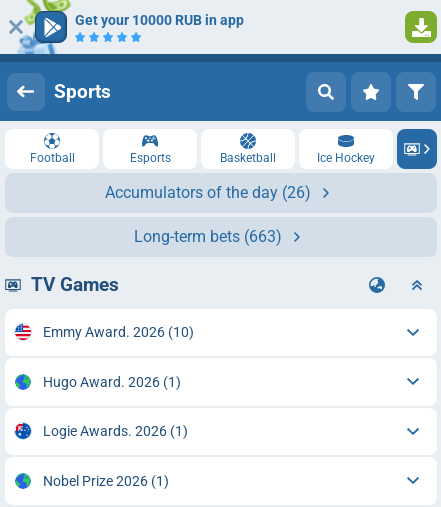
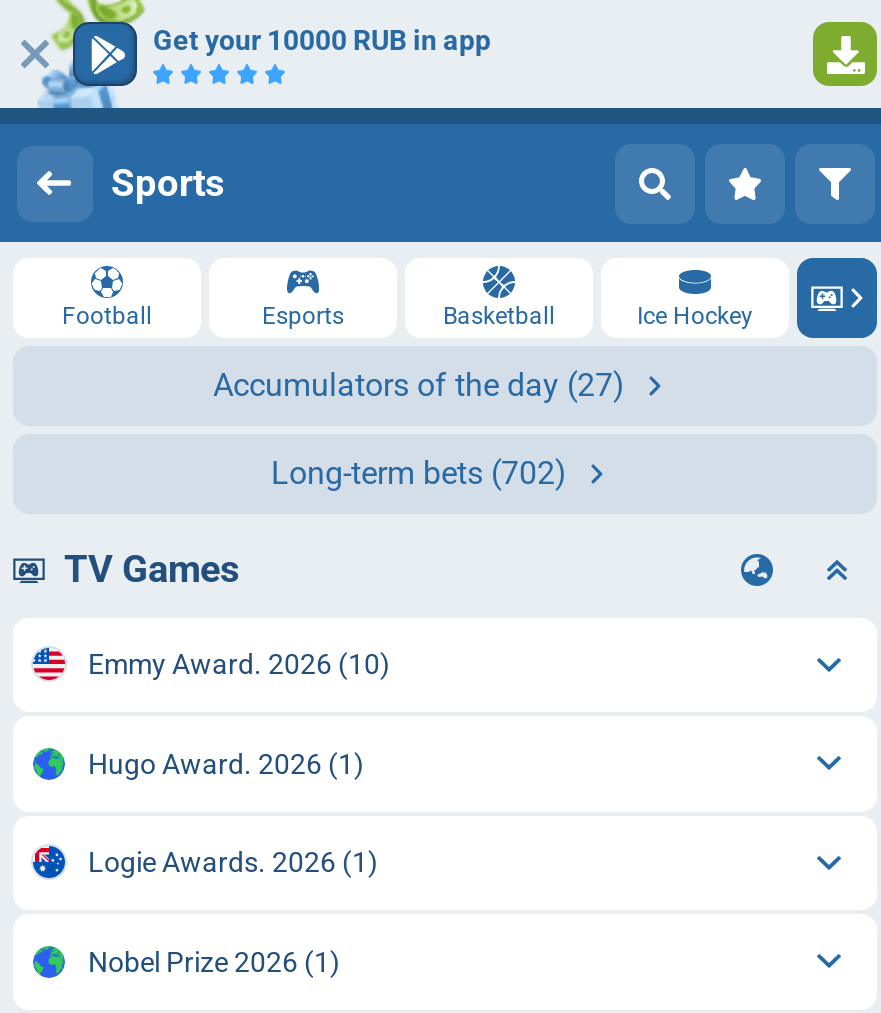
- Accumulators of the day (26)
+ Accumulators of the day (27)

- Long-term bets (663)
+ Long-term bets (702)
